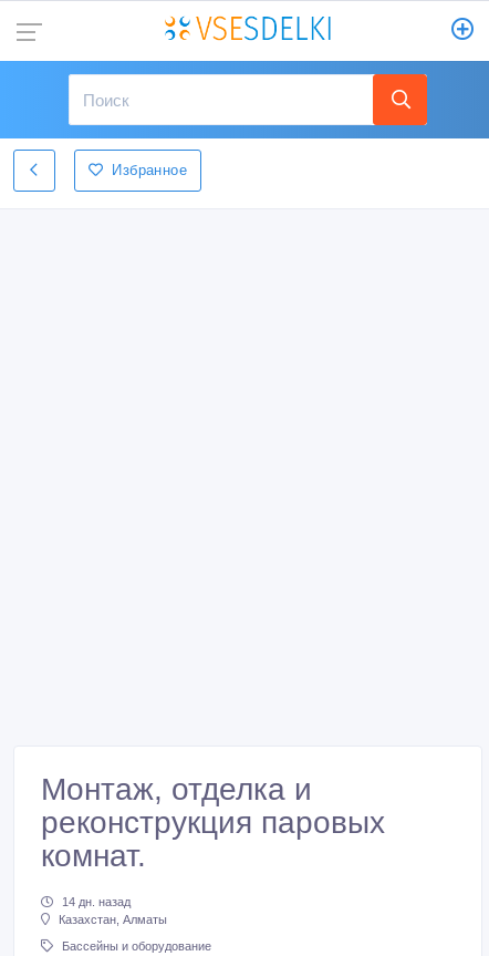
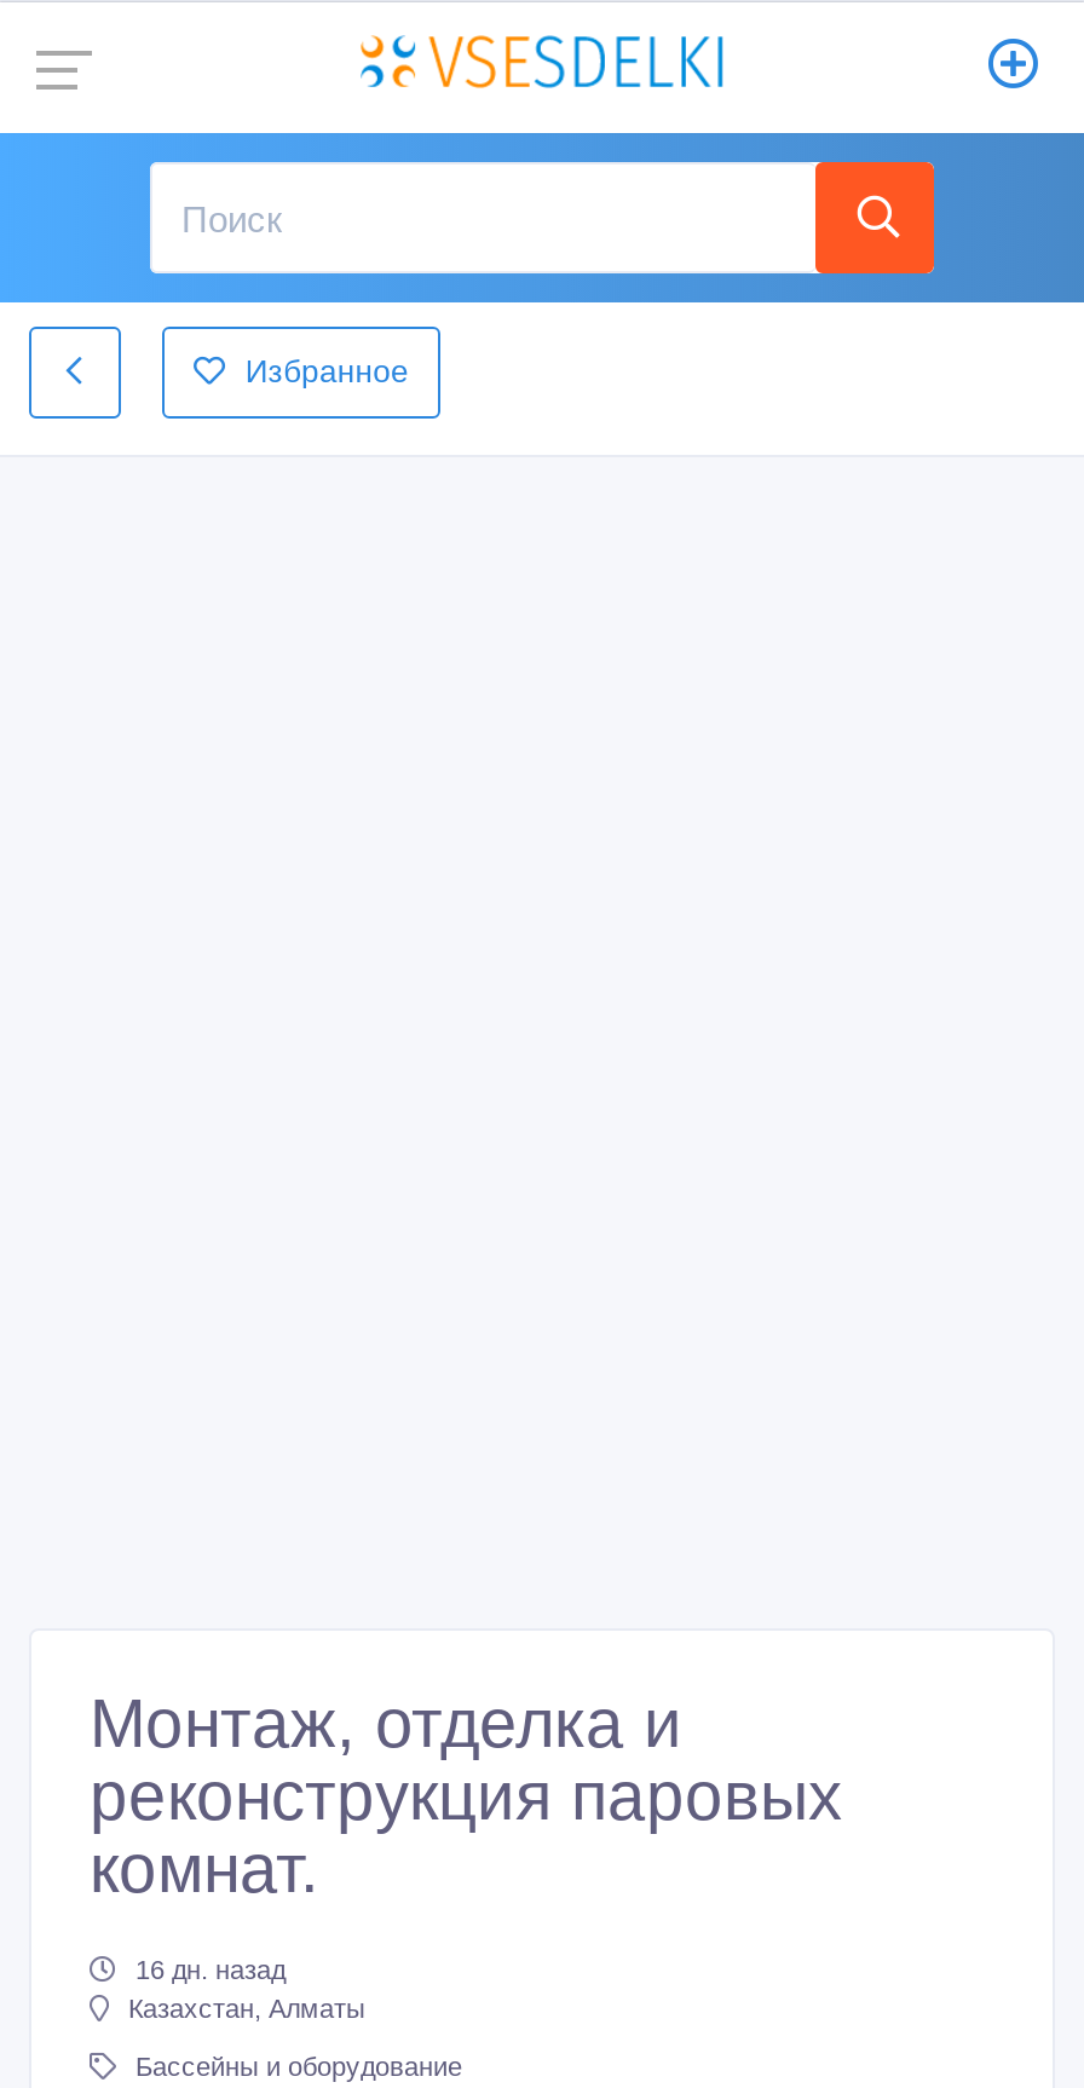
- 14 дн. назад
+ 16 дн. назад
